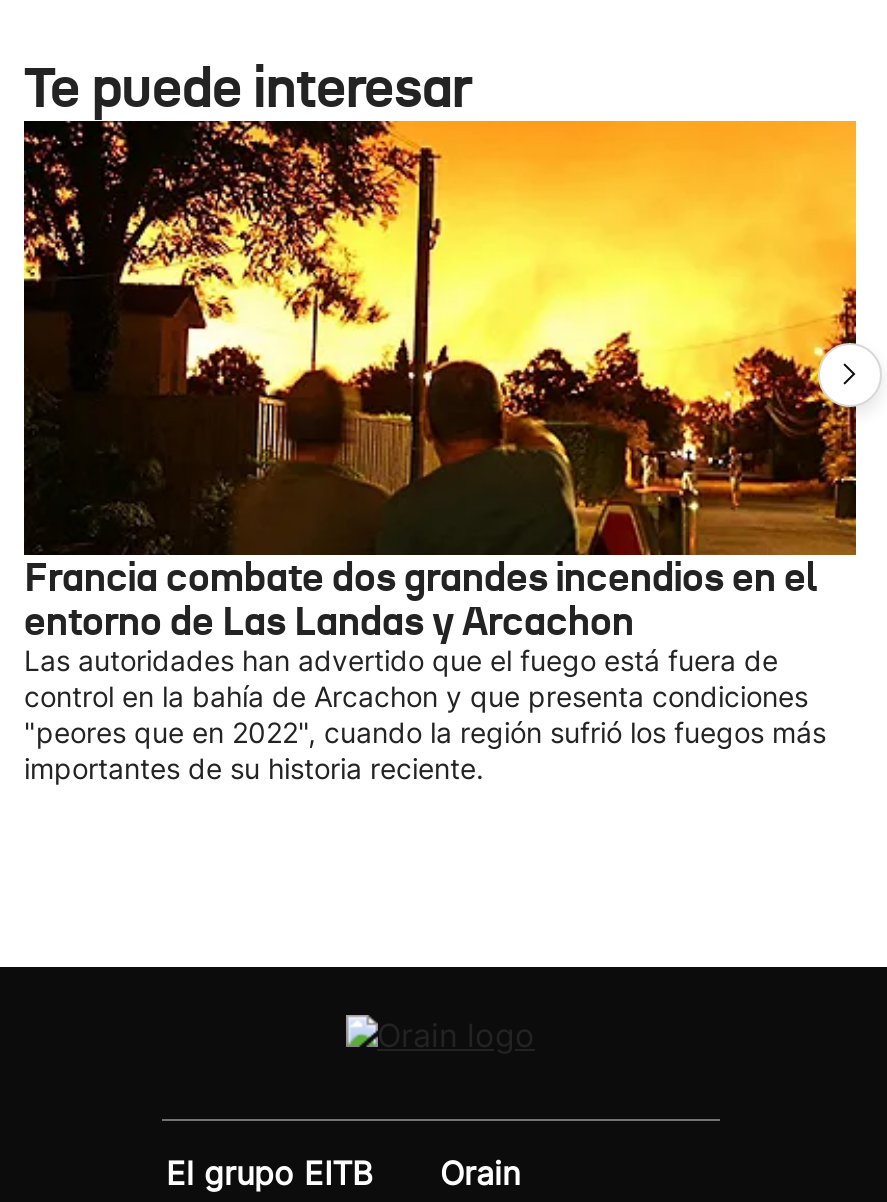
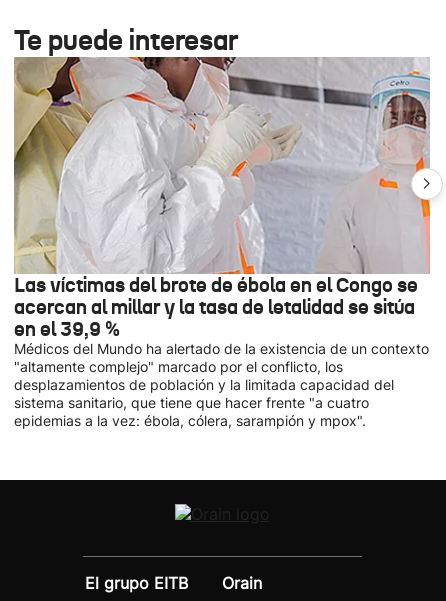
- [image]
- Francia combate dos grandes incendios en el
- entorno de Las Landas y Arcachon
- Las autoridades han advertido que el fuego está fuera de
- control en la bahía de Arcachon y que presenta condiciones
- "peores que en 2022", cuando la región sufrió los fuegos más
- importantes de su historia reciente.
+ [image]
+ Las víctimas del brote de ébola en el Congo se
+ acercan al millar y la tasa de letalidad se sitúa
+ en el 39,9 %
+ Médicos del Mundo ha alertado de la existencia de un contexto
+ "altamente complejo" marcado por el conflicto, los
+ desplazamientos de población y la limitada capacidad del
+ sistema sanitario, que tiene que hacer frente "a cuatro
+ epidemias a la vez: ébola, cólera, sarampión y mpox".
